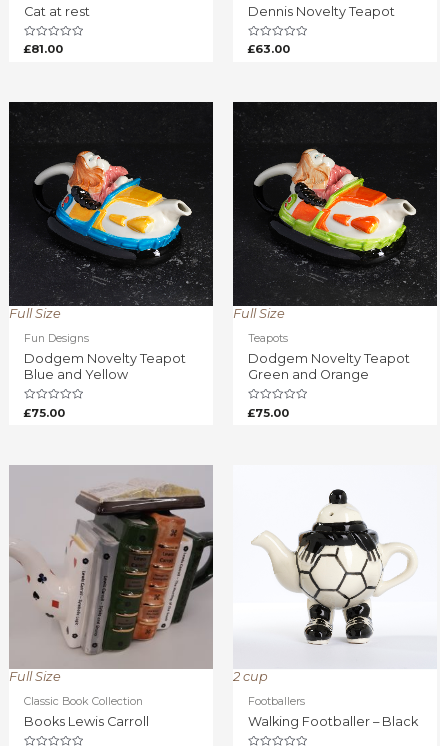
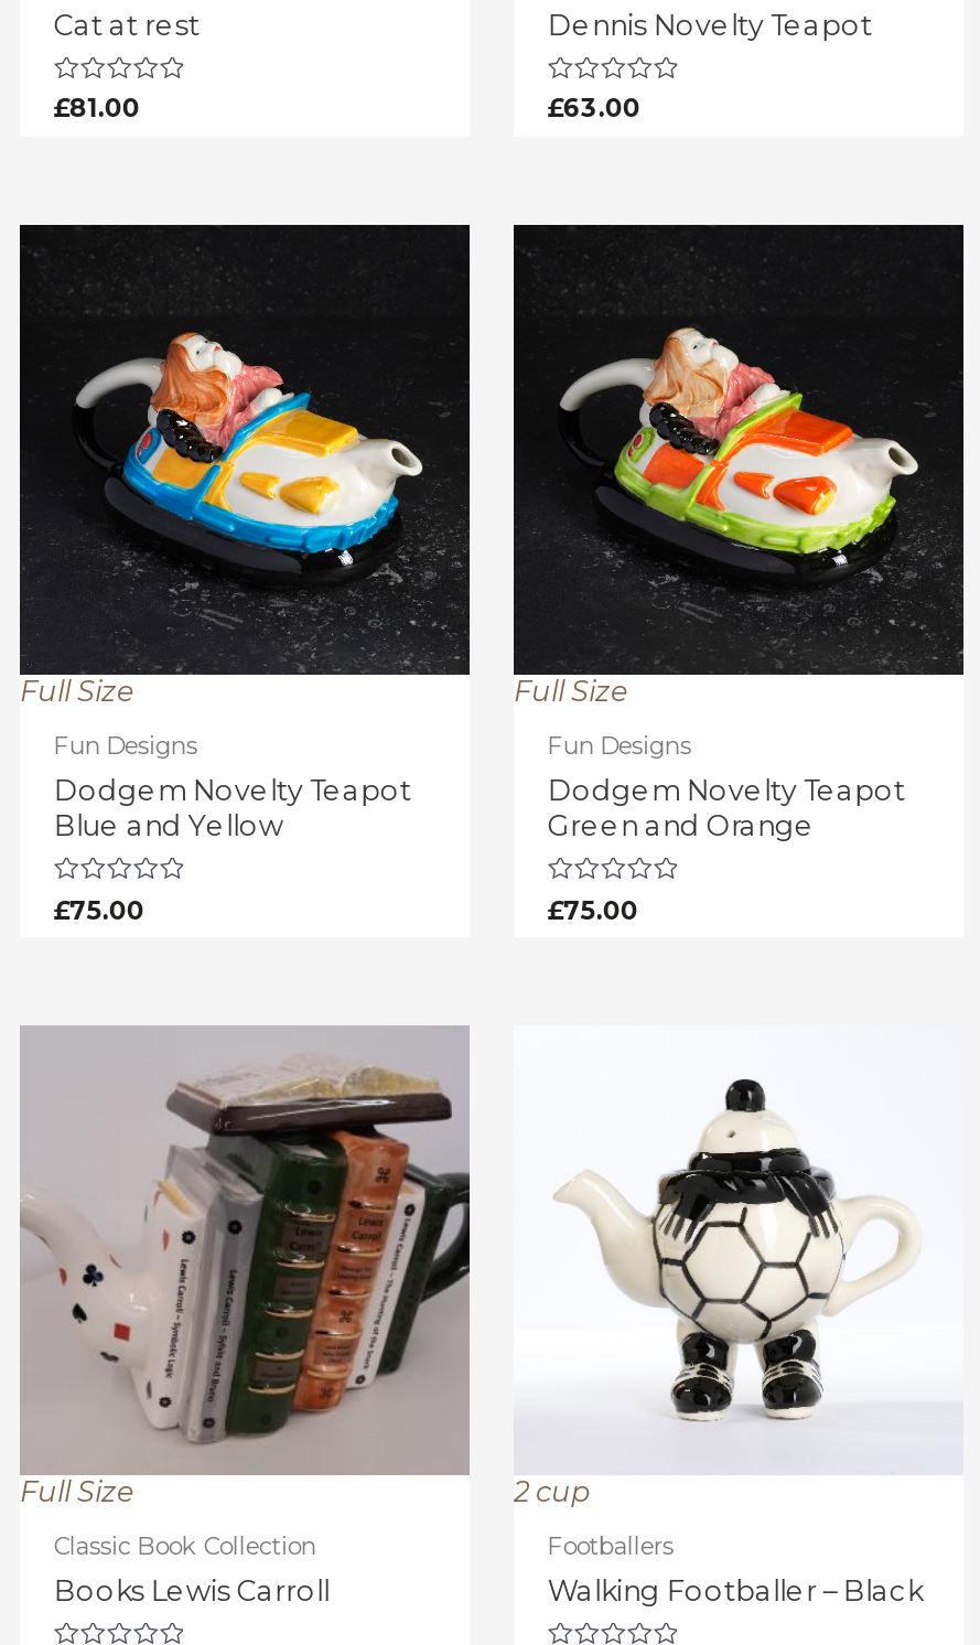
- Teapots
+ Fun Designs
